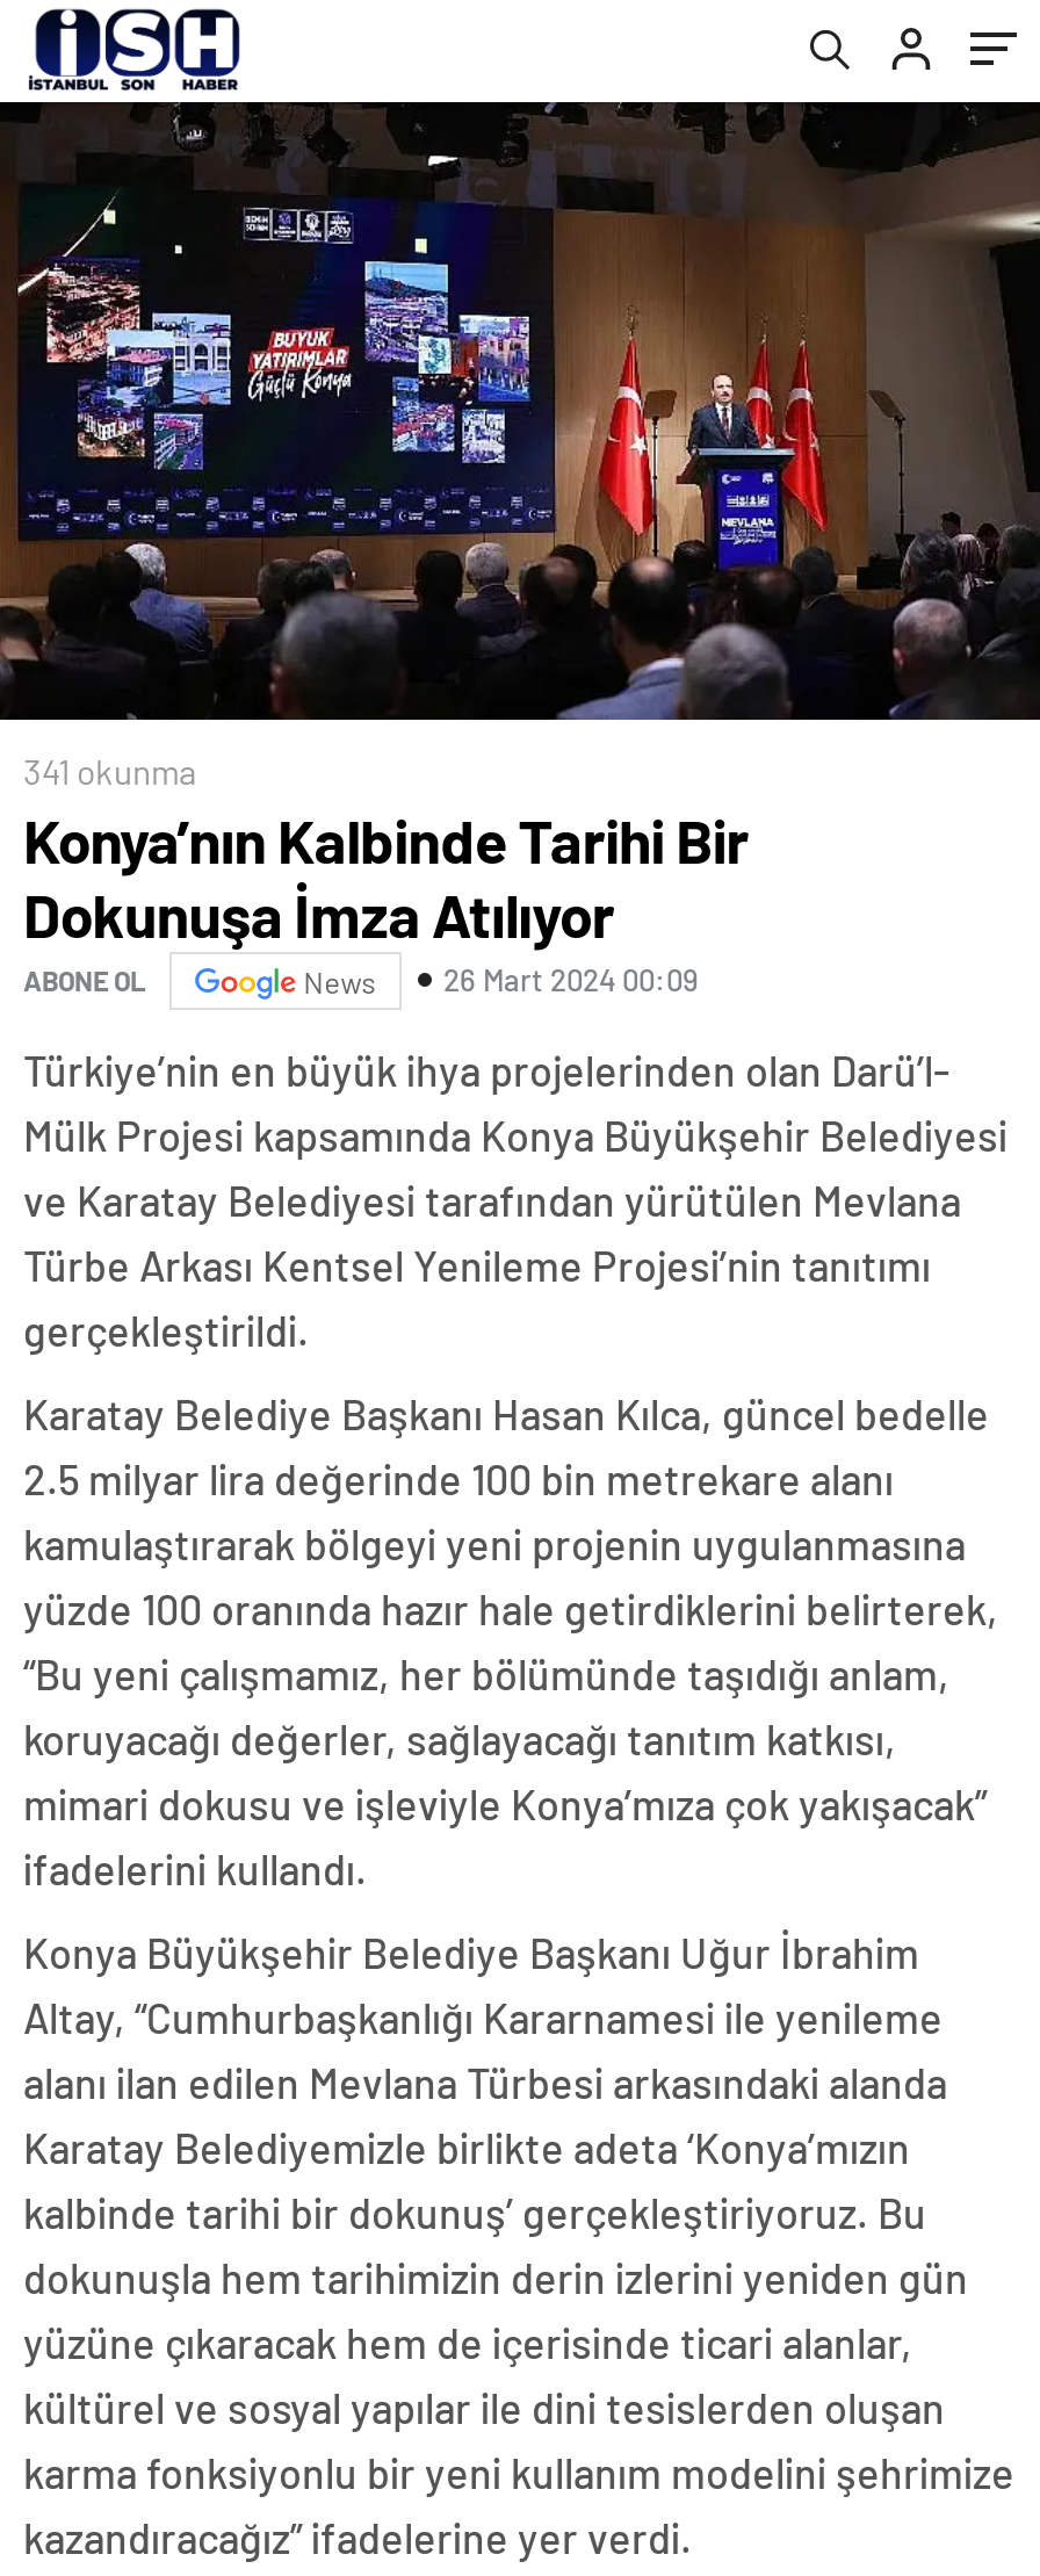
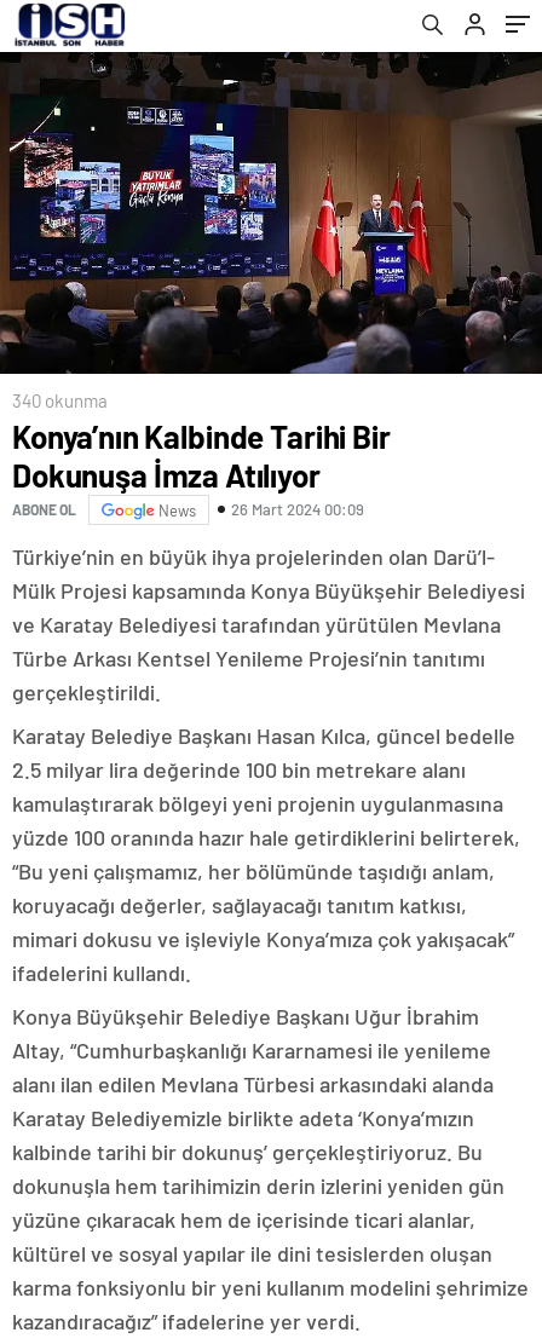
- 341 okunma
+ 340 okunma
